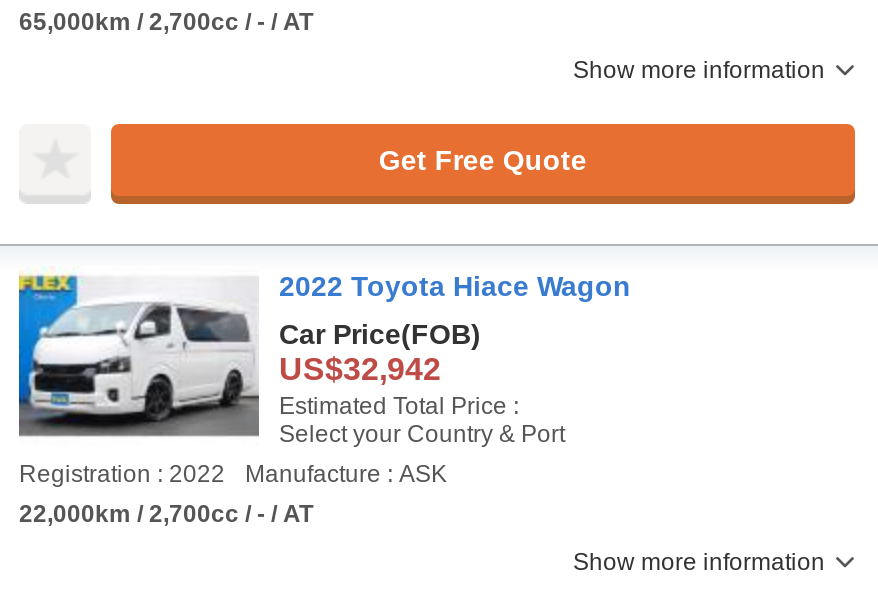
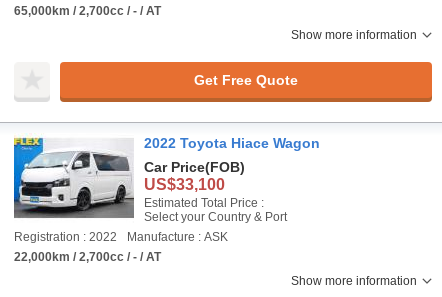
- US$32,942
+ US$33,100
